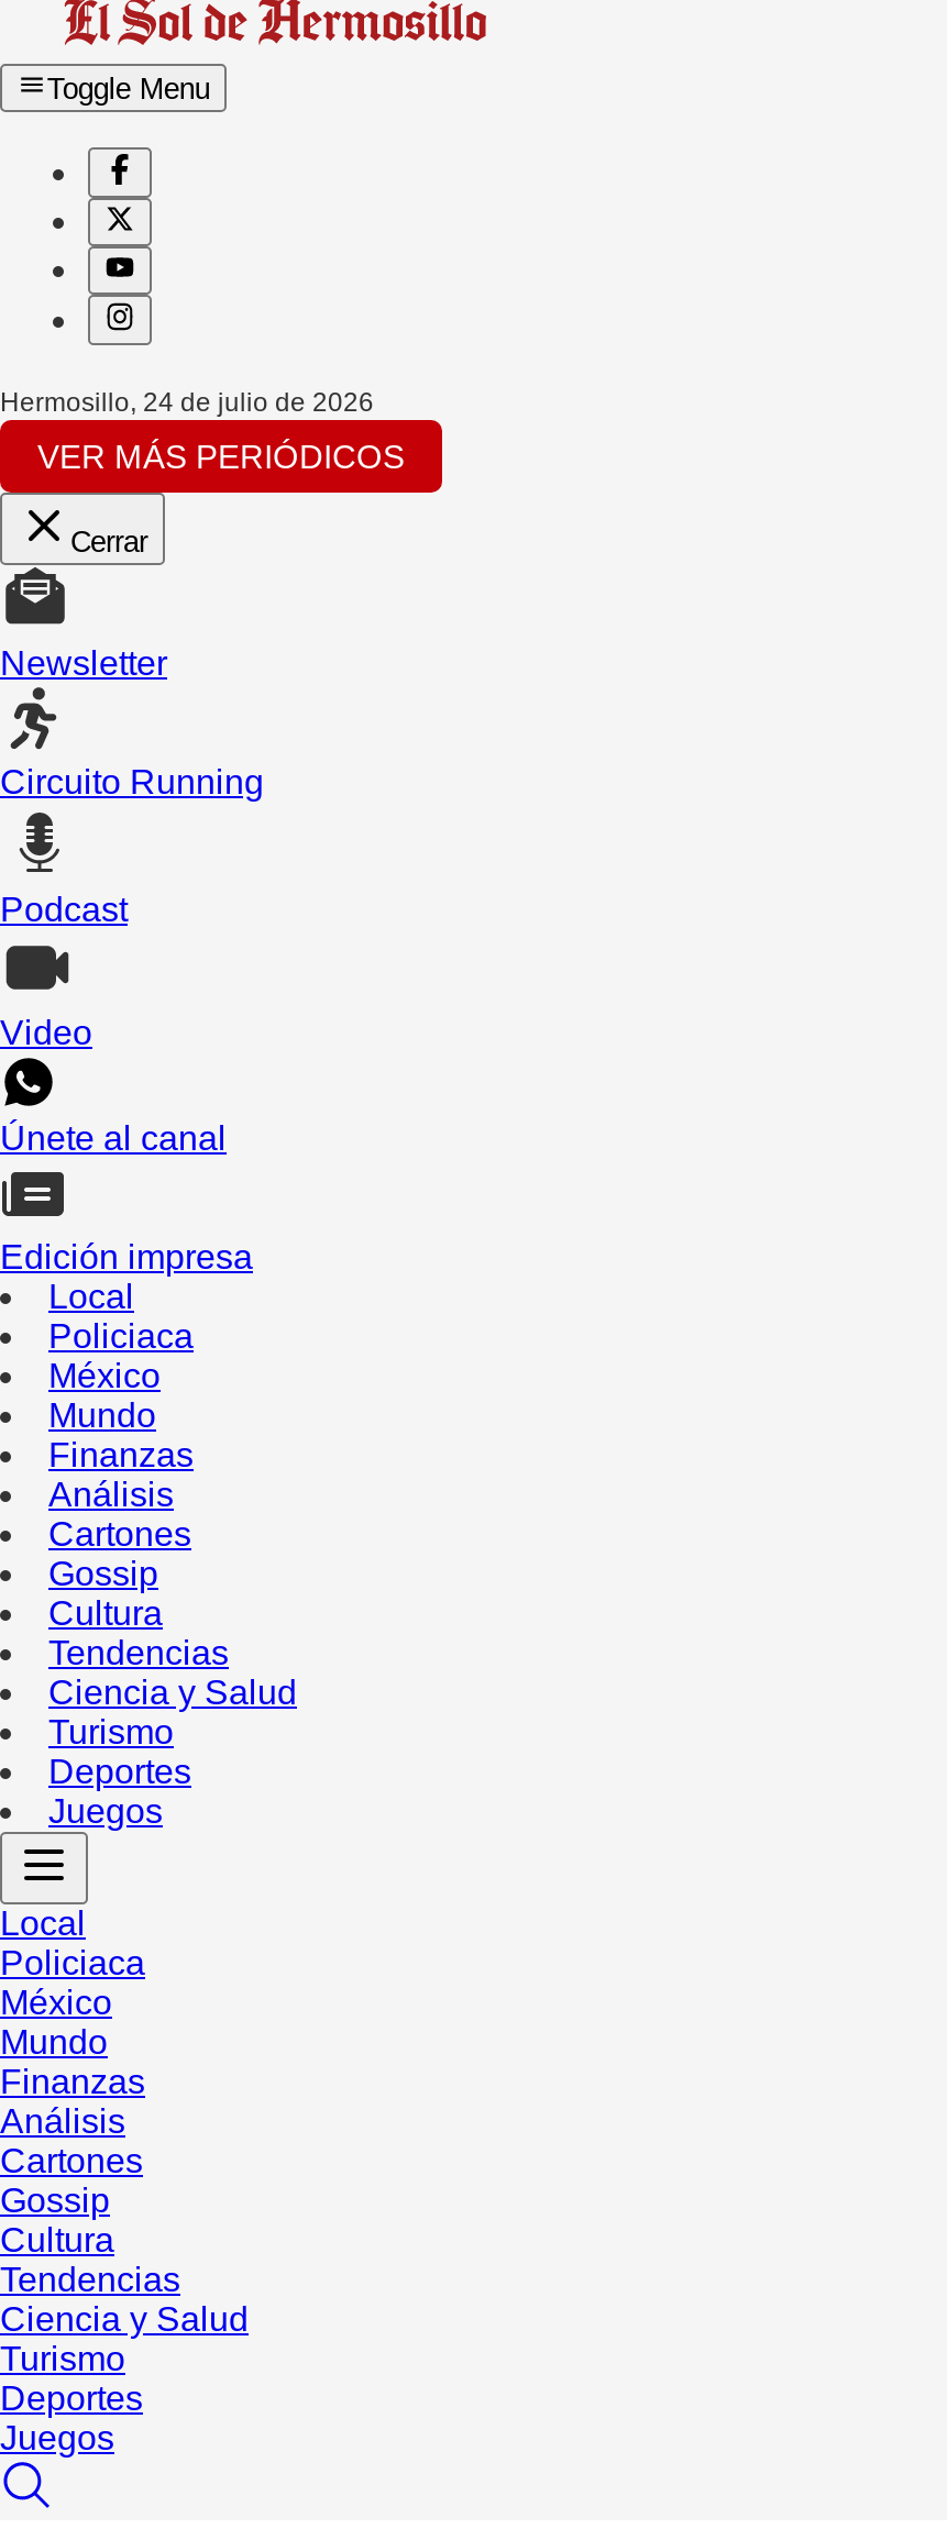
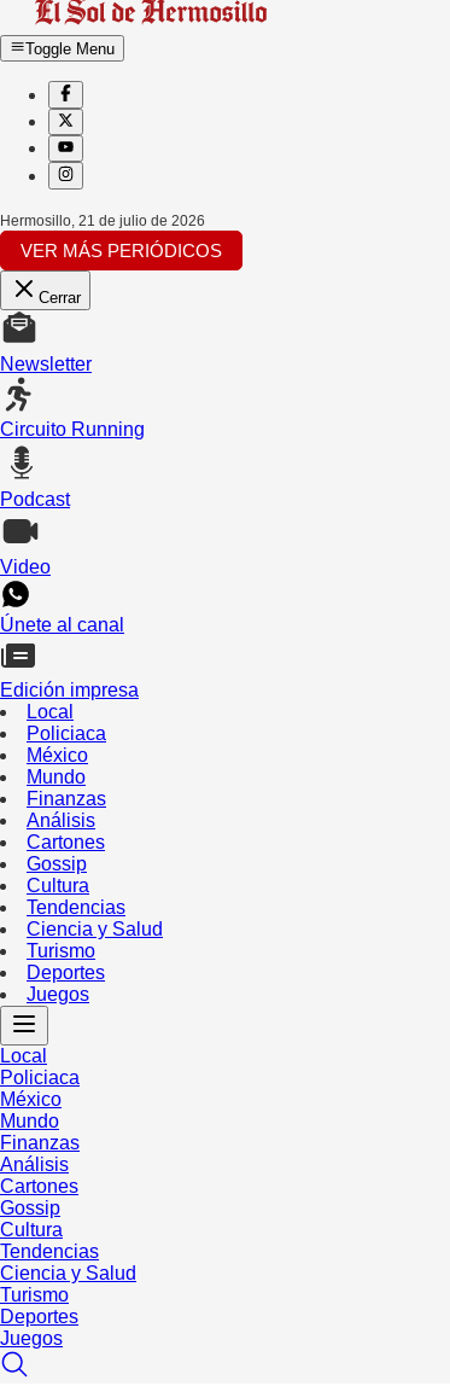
- Hermosillo, 24 de julio de 2026
+ Hermosillo, 21 de julio de 2026
